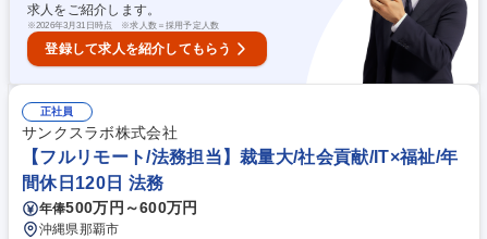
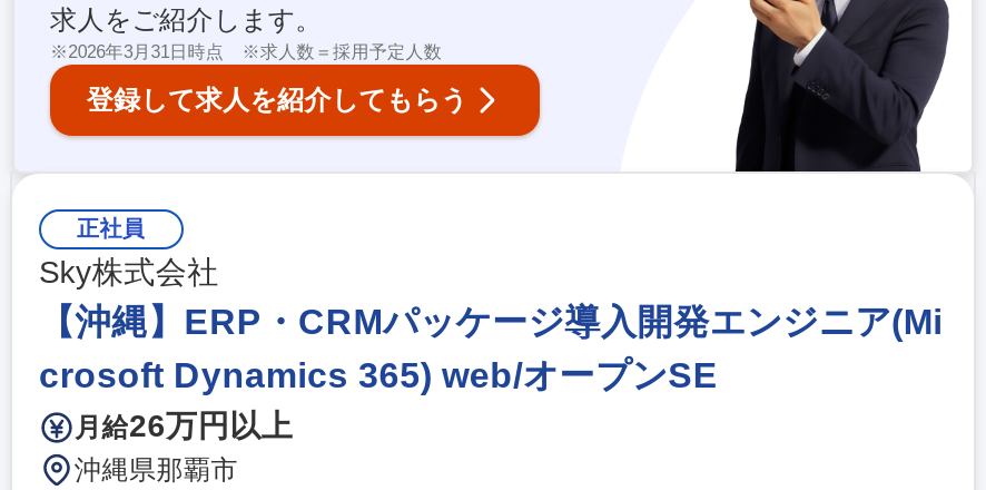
- サンクスラボ株式会社
- 【フルリモート/法務担当】裁量大/社会貢献/IT×福祉/年
- 間休日120日 法務
- 年俸500万円～600万円
+ Sky株式会社
+ 【沖縄】ERP・CRMパッケージ導入開発エンジニア(Mi
+ crosoft Dynamics 365) web/オープンSE
+ 月給26万円以上
